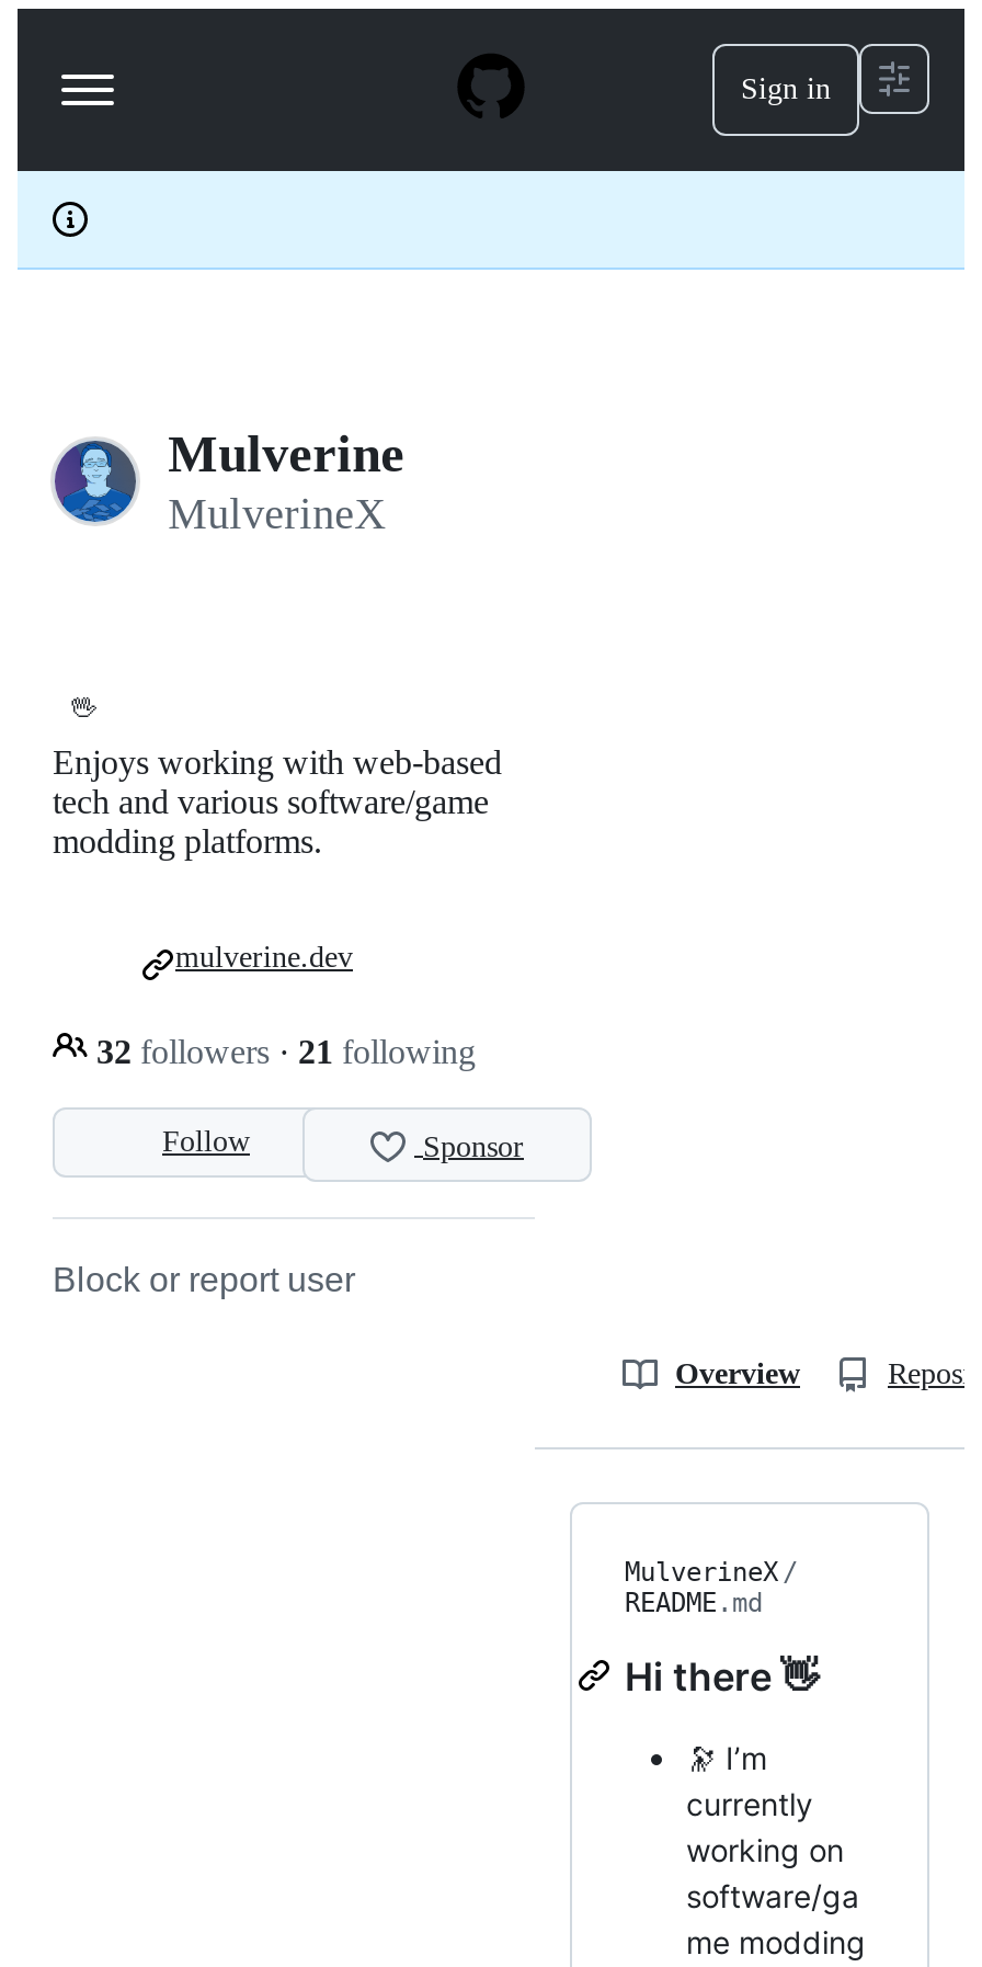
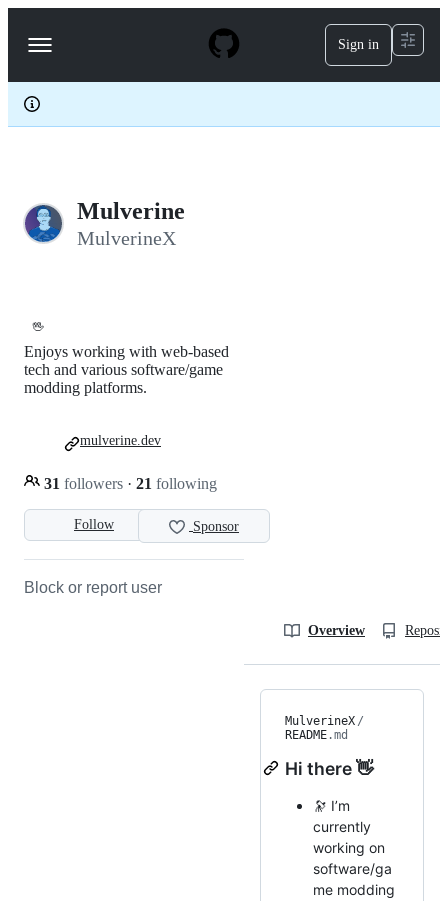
- 32 followers · 21 following
+ 31 followers · 21 following
